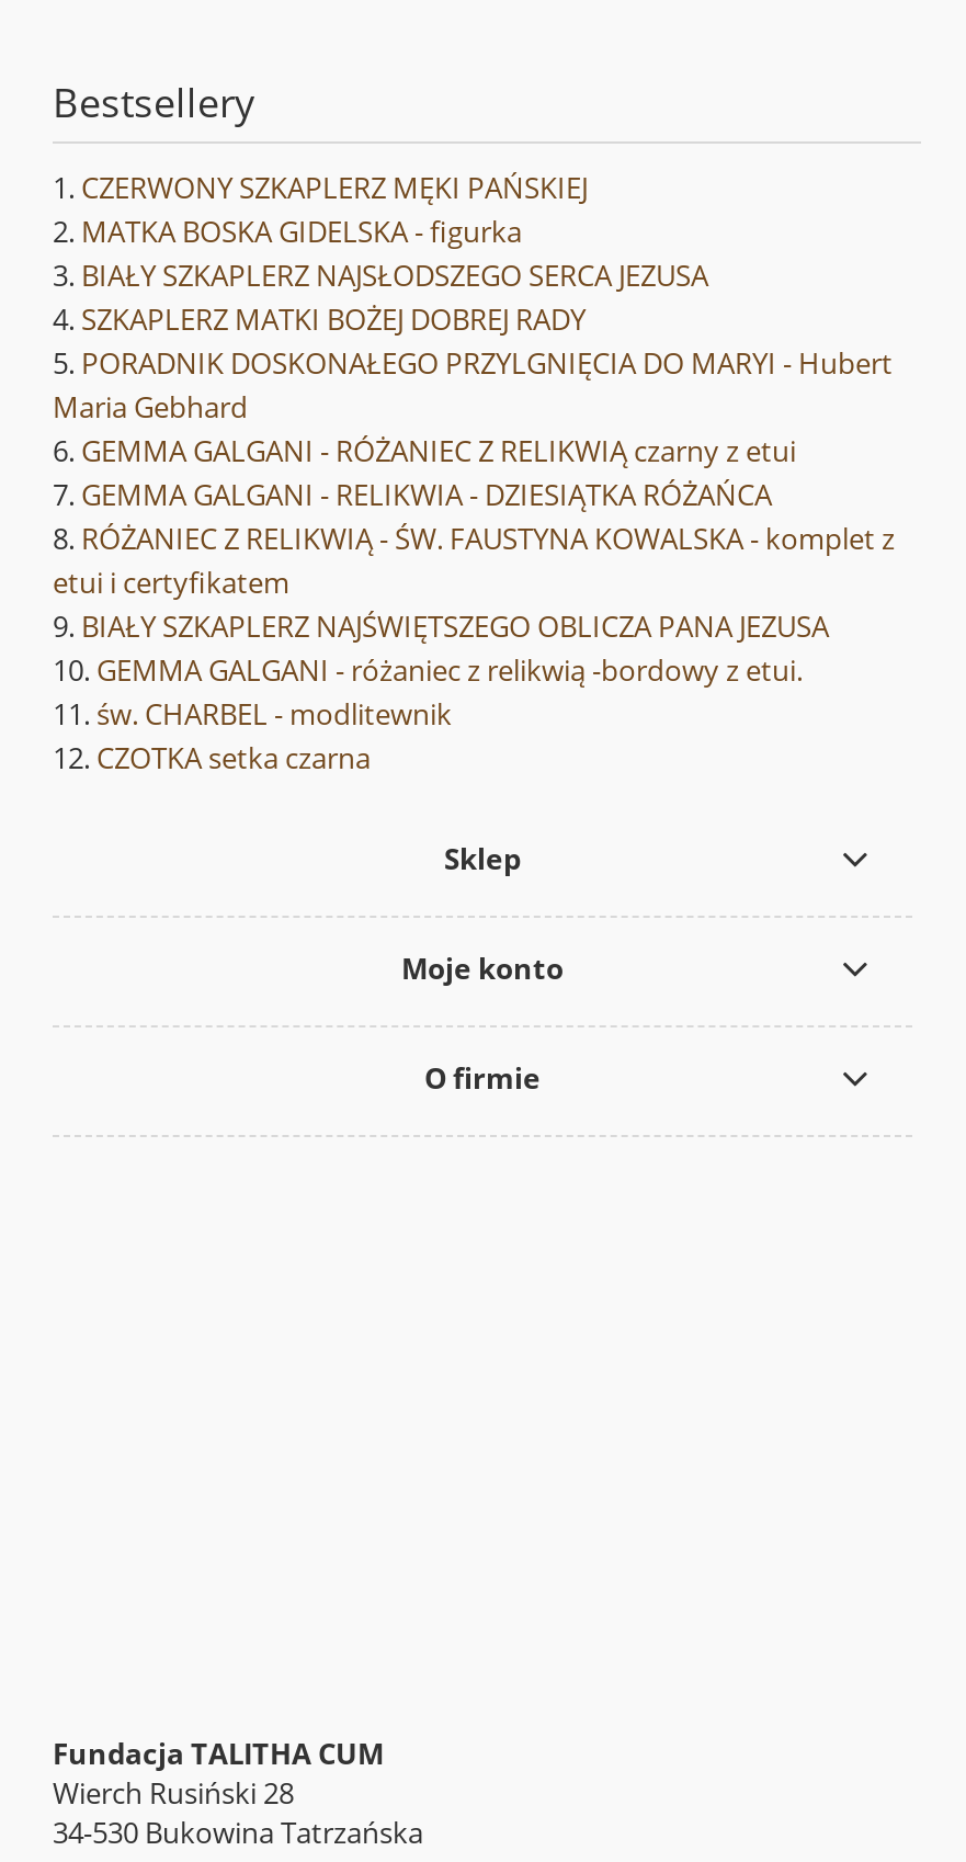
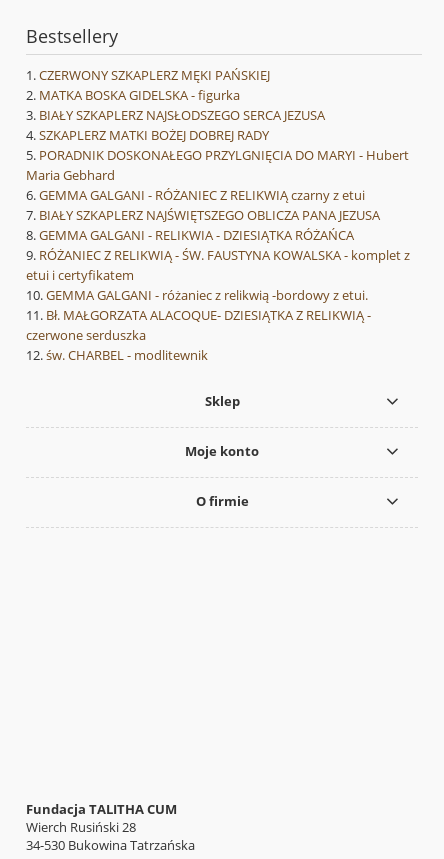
moved up: BIAŁY SZKAPLERZ NAJŚWIĘTSZEGO OBLICZA PANA JEZUSA

+ Bł. MAŁGORZATA ALACOQUE- DZIESIĄTKA Z RELIKWIĄ -
+ czerwone serduszka

moved down: św. CHARBEL - modlitewnik

- CZOTKA setka czarna
